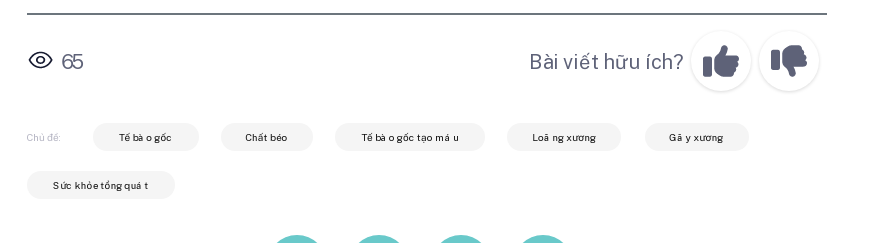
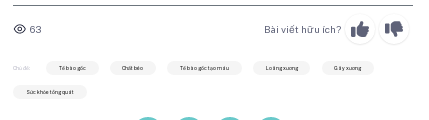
- 65
+ 63
